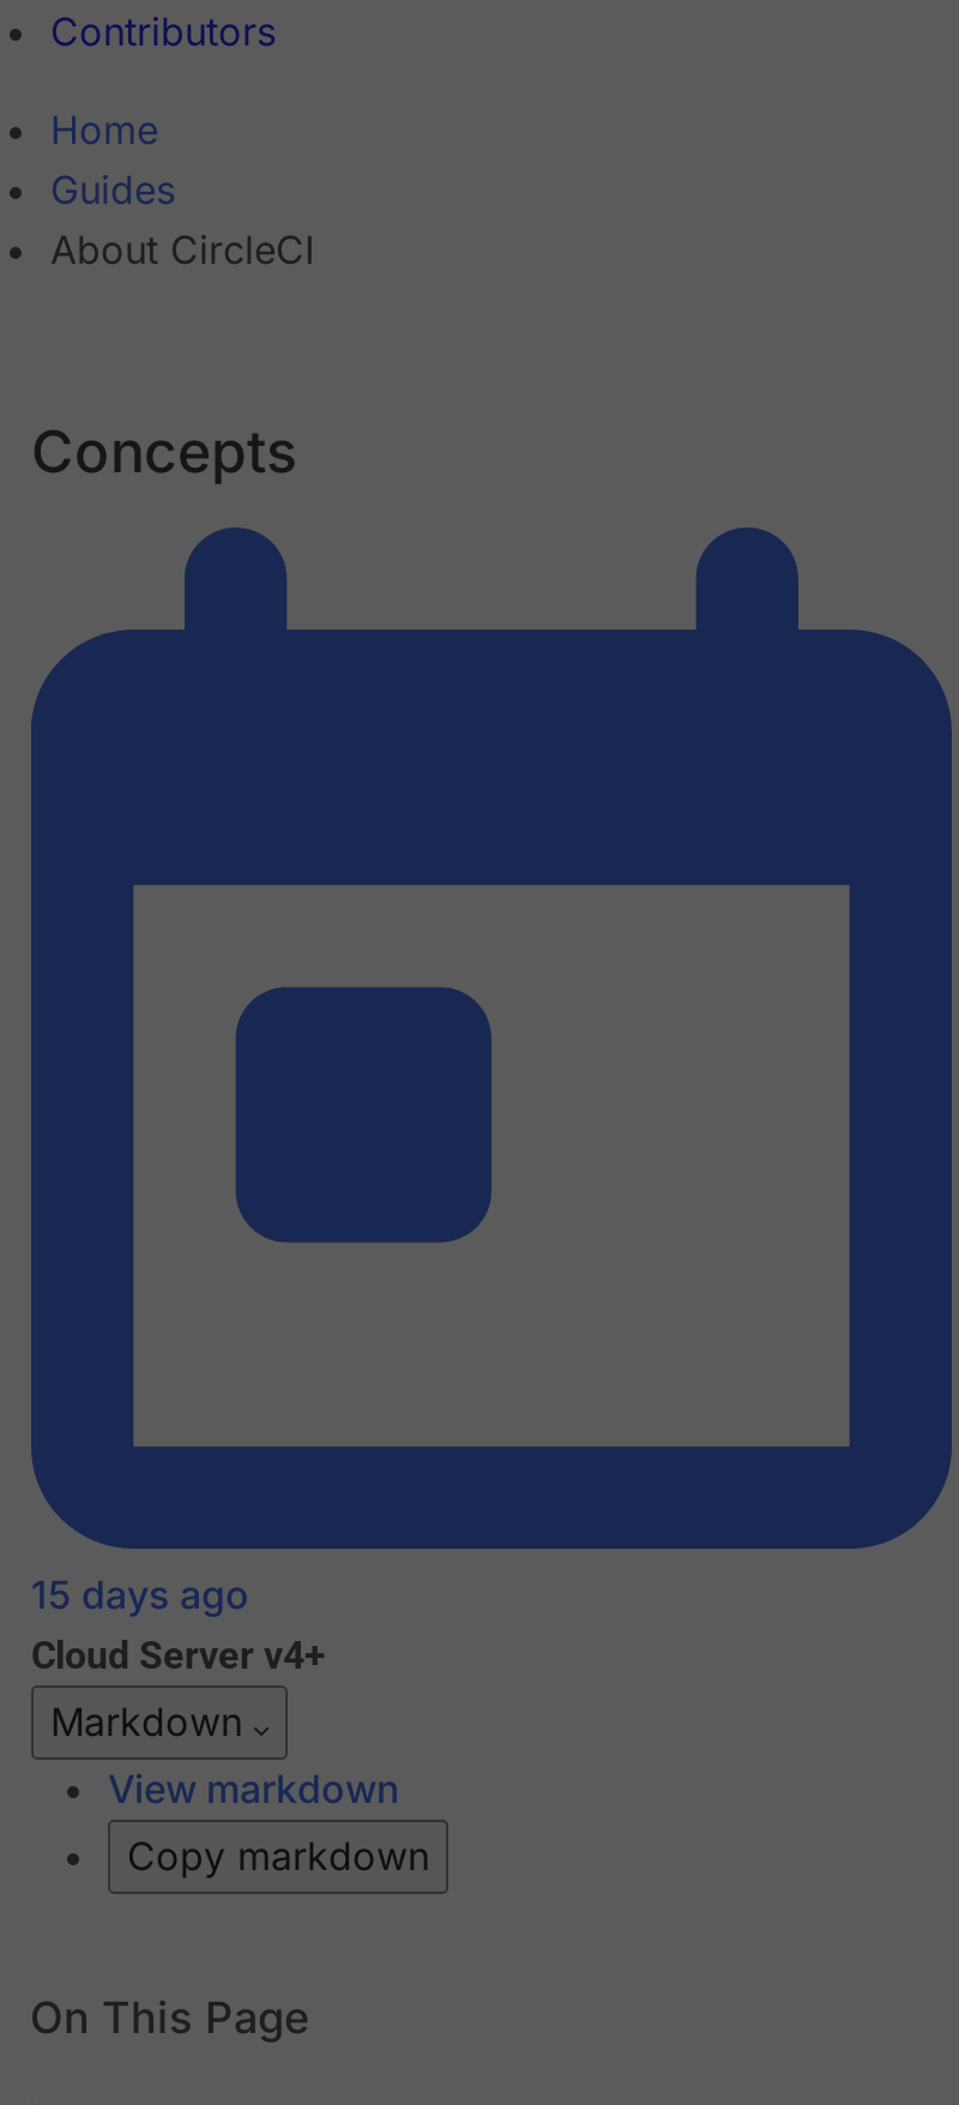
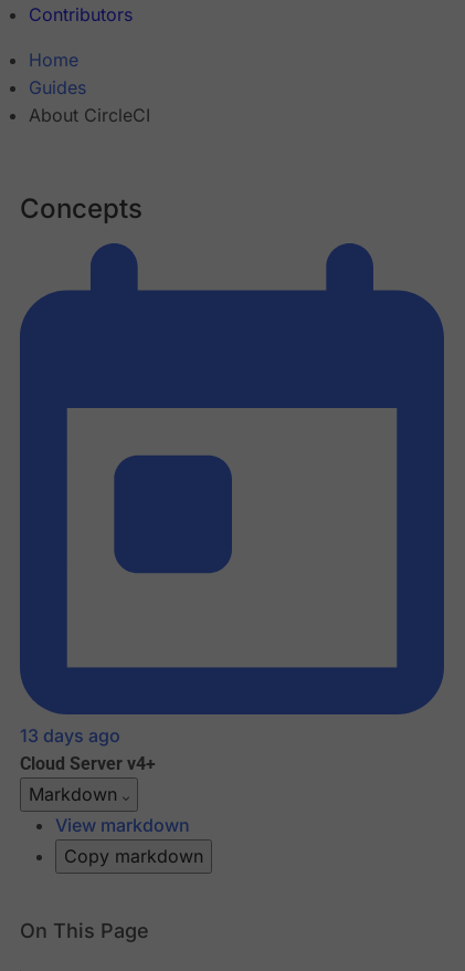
- 15 days ago
+ 13 days ago
